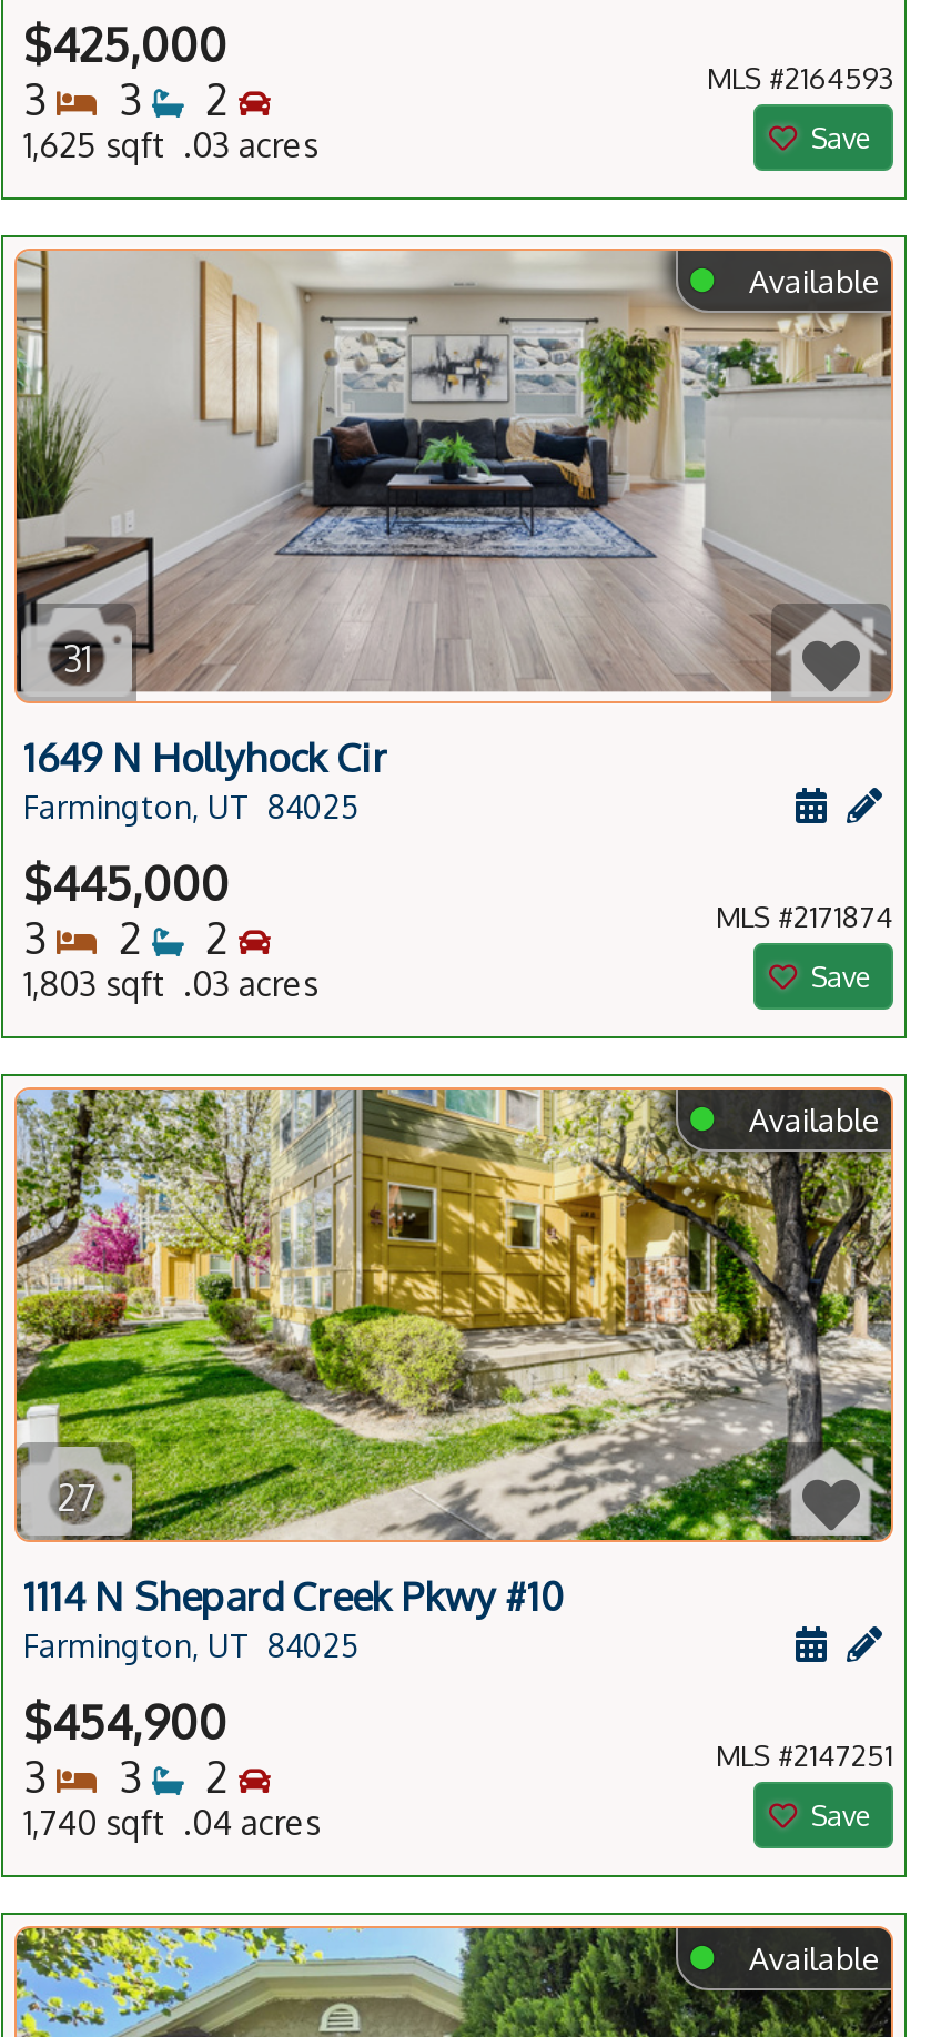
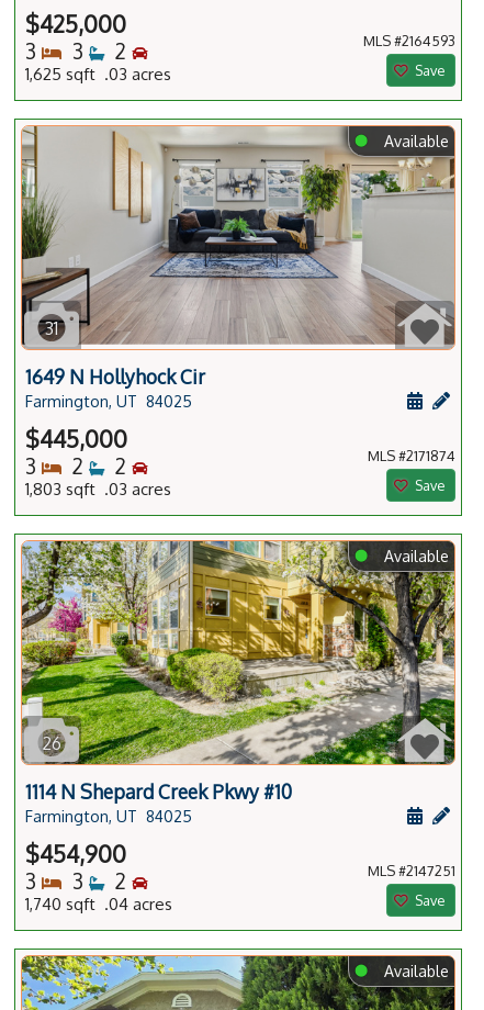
- 27
+ 26
